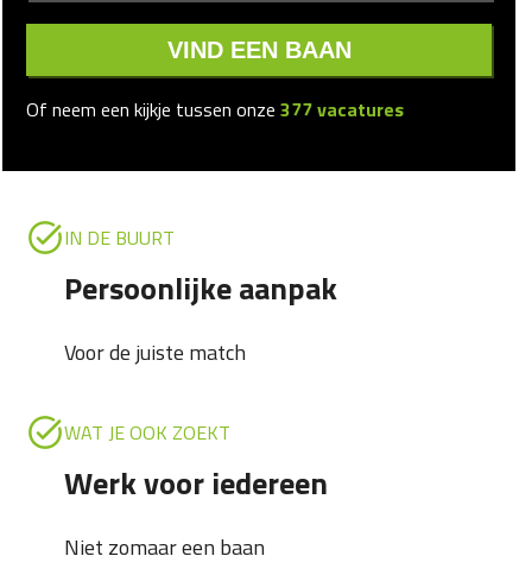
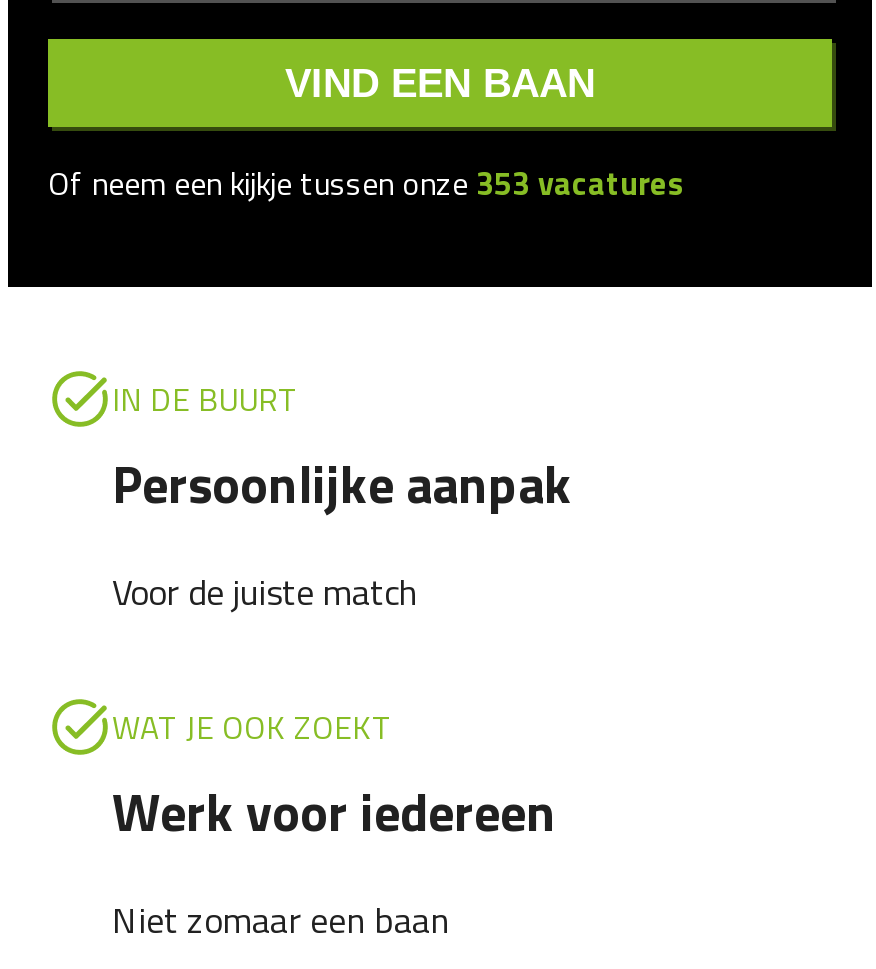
- Of neem een kijkje tussen onze 377 vacatures
+ Of neem een kijkje tussen onze 353 vacatures
